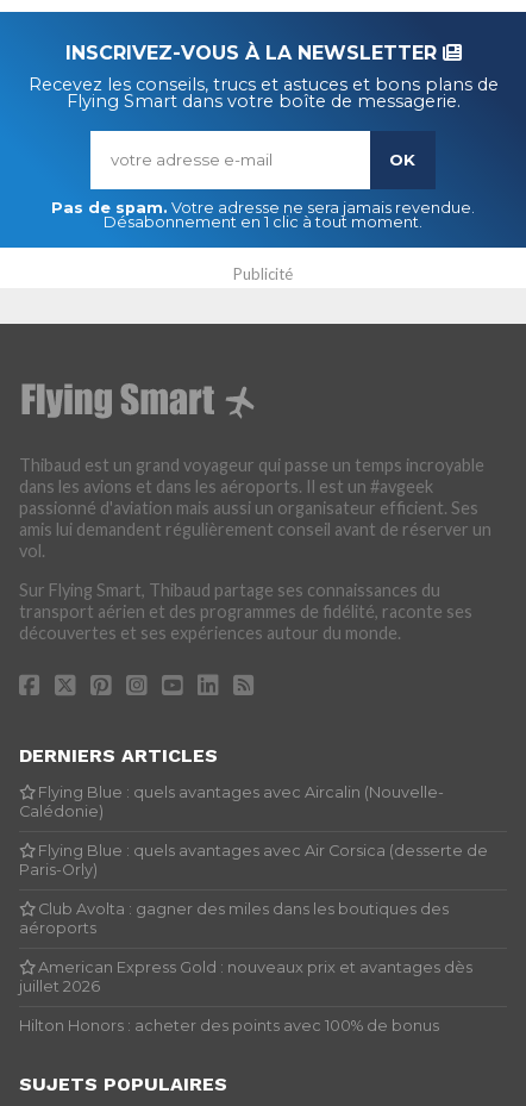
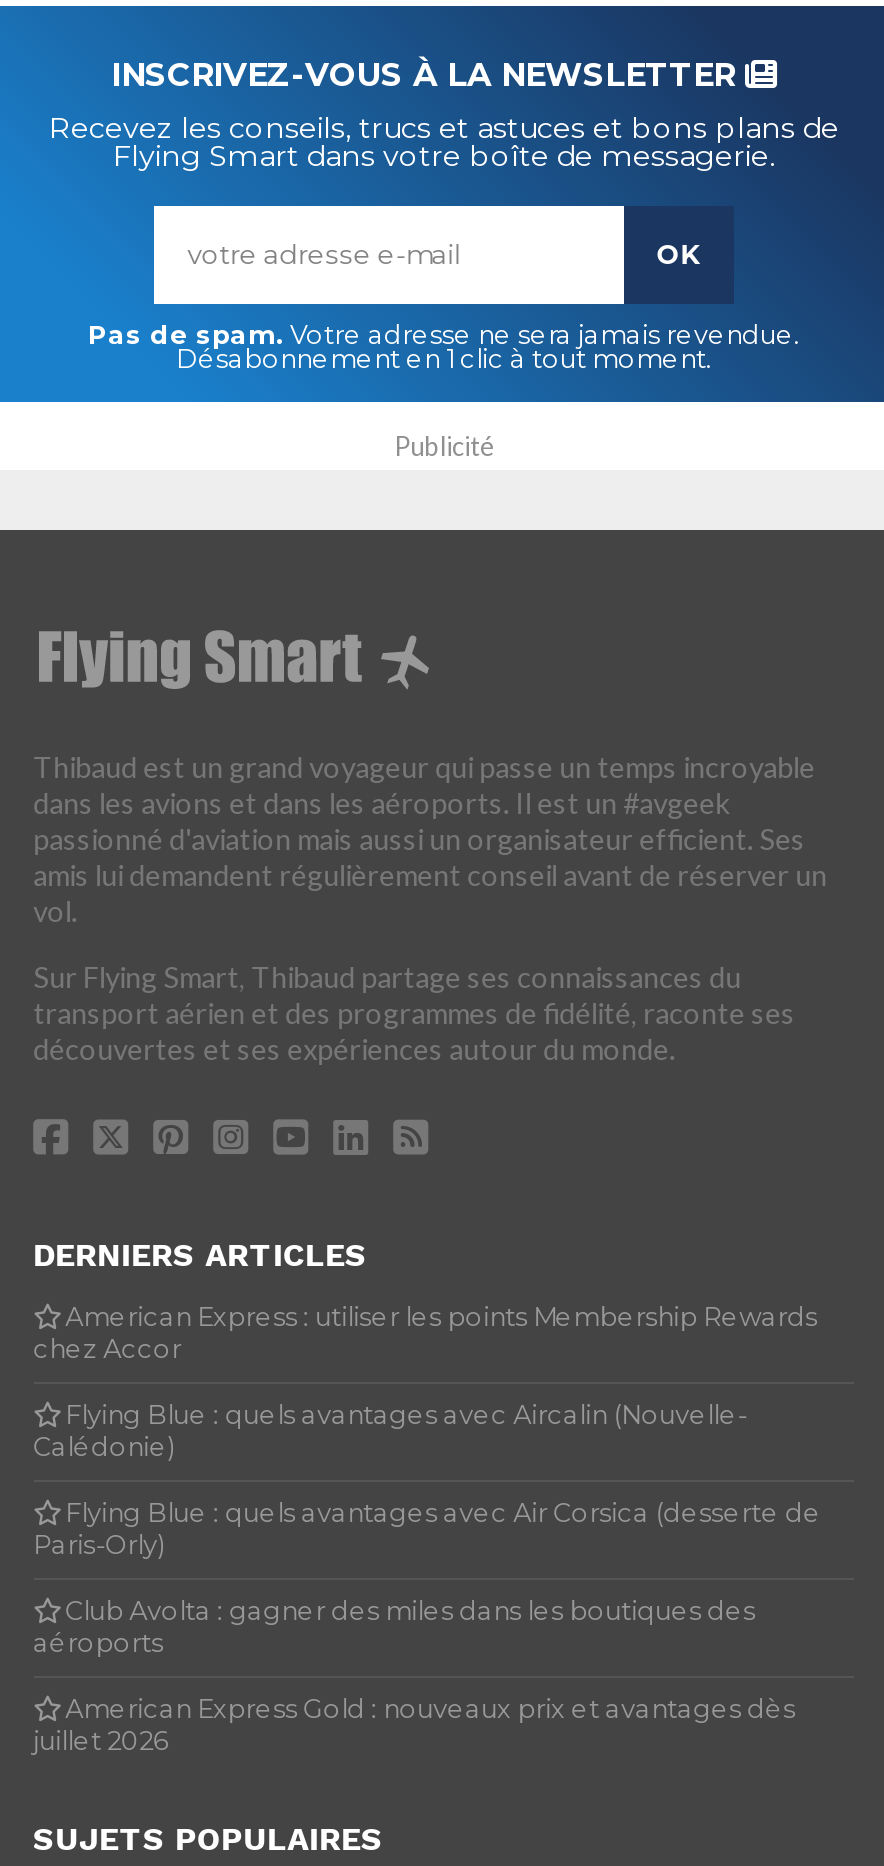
+ American Express : utiliser les points Membership Rewards
+ chez Accor

moved down: Flying Blue : quels avantages avec Aircalin (Nouvelle- | Calédonie) | Flying Blue : quels avantages avec Air Corsica (desserte de | Paris-Orly) | Club Avolta : gagner des miles dans les boutiques des | aéroports | American Express Gold : nouveaux prix et avantages dès | juillet 2026

- Hilton Honors : acheter des points avec 100% de bonus
